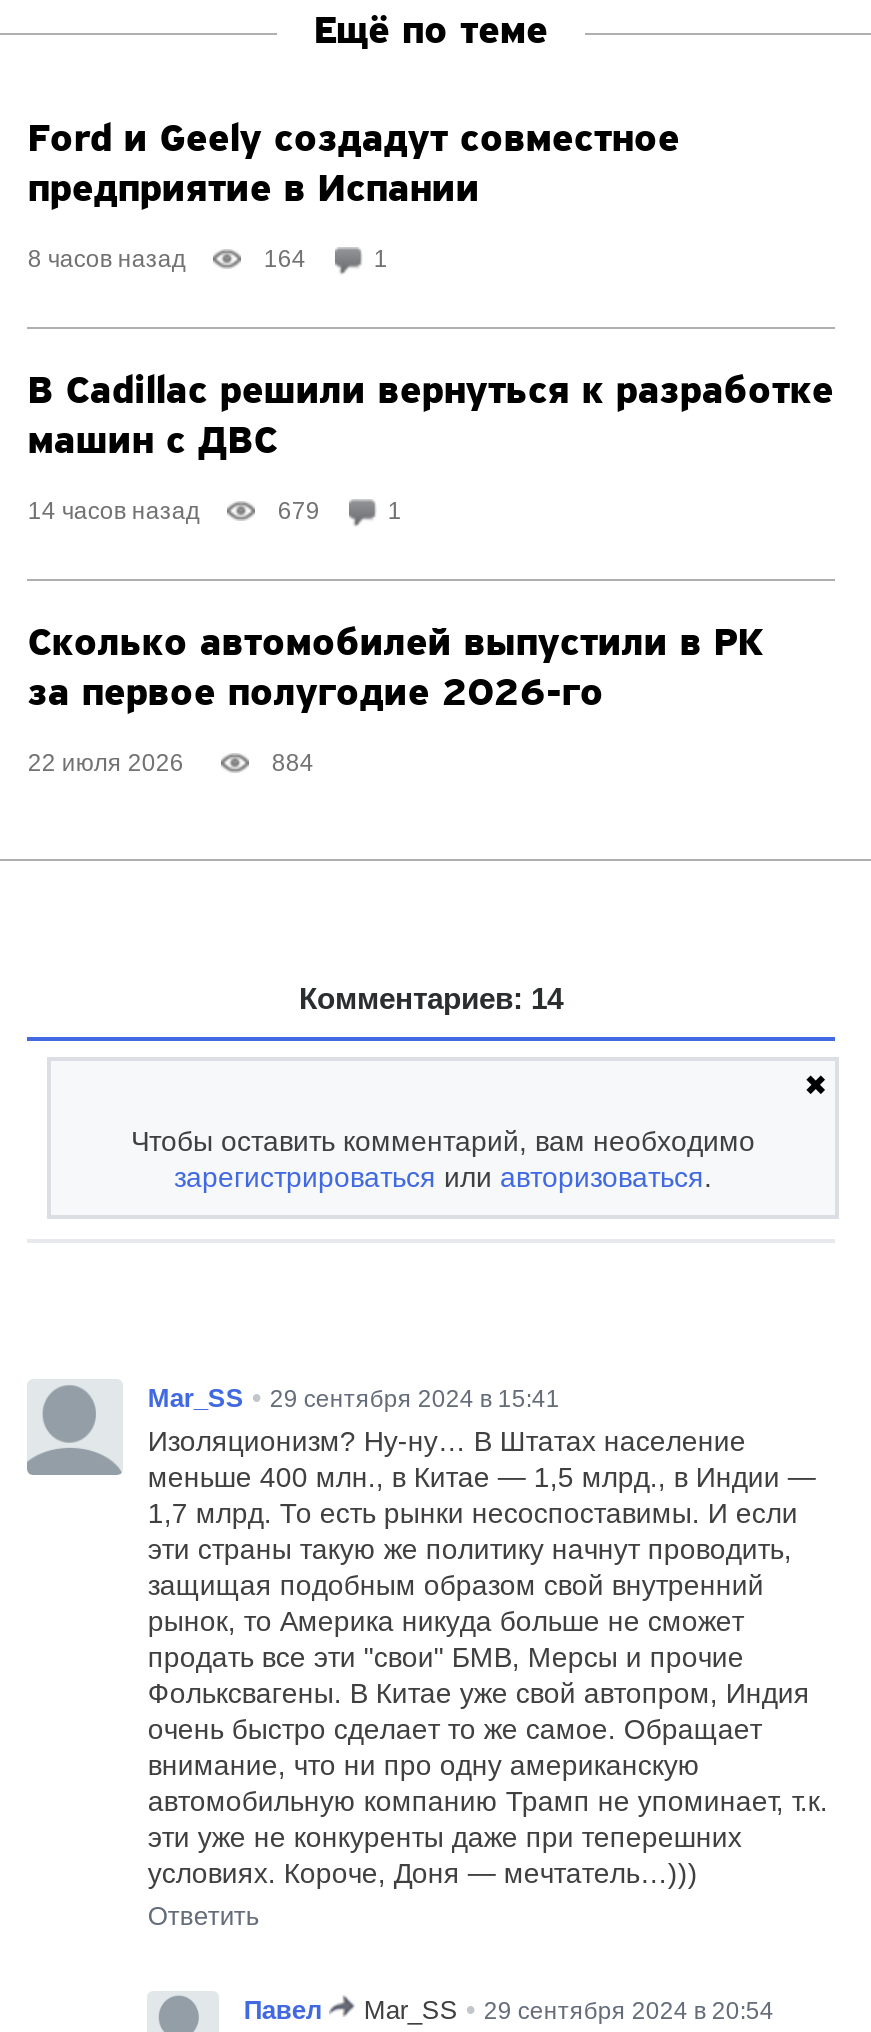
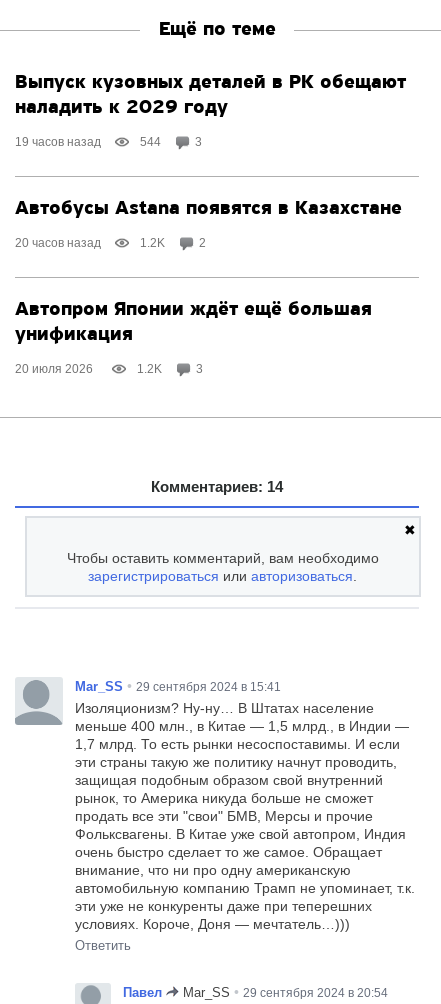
- Ford и Geely создадут совместное
- предприятие в Испании
+ Выпуск кузовных деталей в РК обещают
+ наладить к 2029 году

- 8 часов назад
- 164
- 1
+ 19 часов назад
+ 544
+ 3

- В Cadillac решили вернуться к разработке
- машин с ДВС
+ Автобусы Astana появятся в Казахстане

- 14 часов назад
- 679
- 1
+ 20 часов назад
+ 1.2K
+ 2

- Сколько автомобилей выпустили в РК
- за первое полугодие 2026-го
+ Автопром Японии ждёт ещё большая
+ унификация

- 22 июля 2026
- 884
+ 20 июля 2026
+ 1.2K
+ 3
